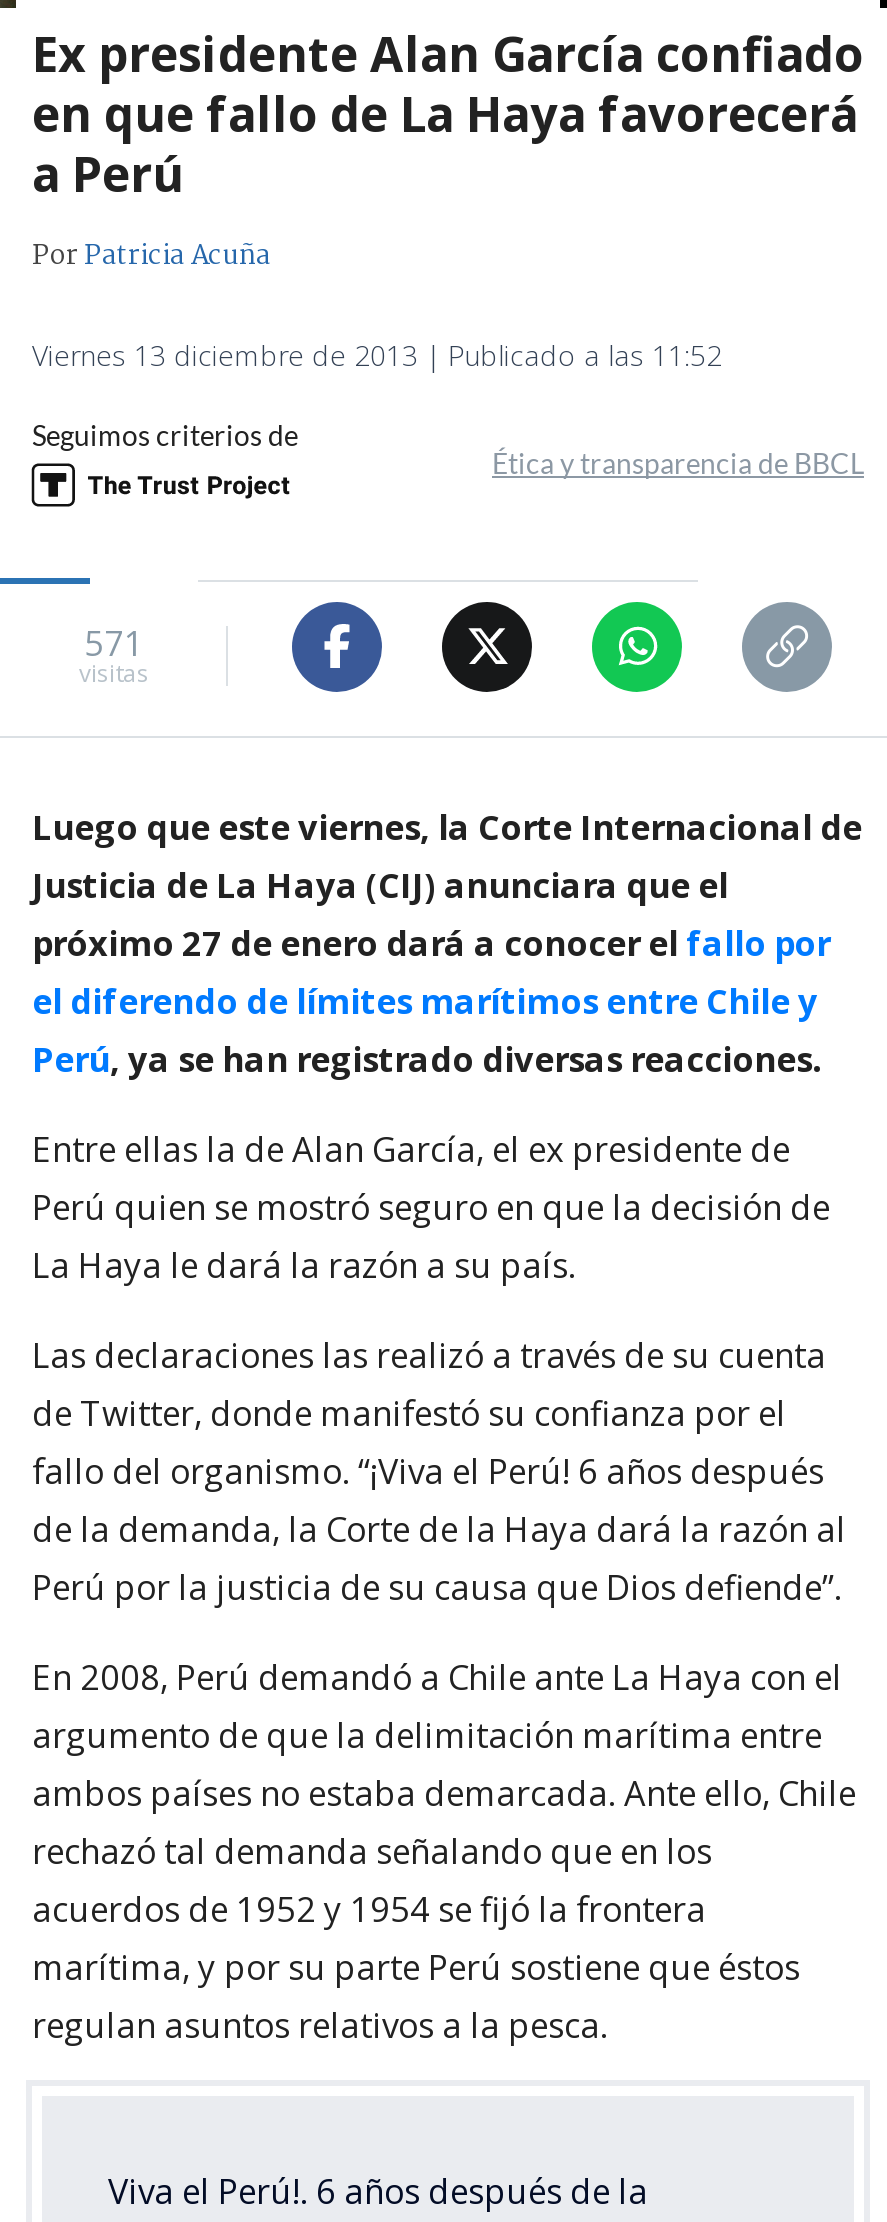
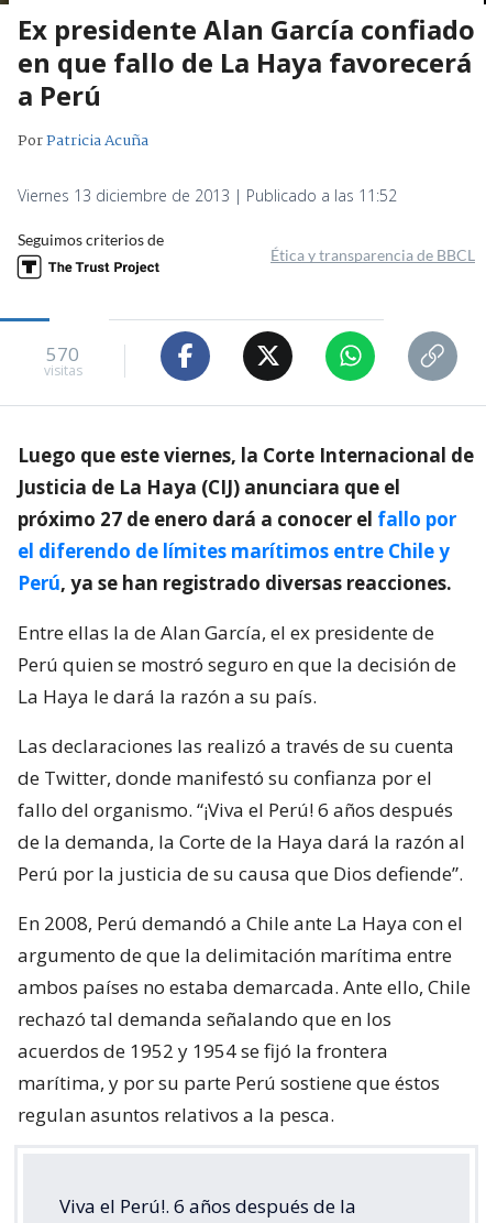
- 571
+ 570
